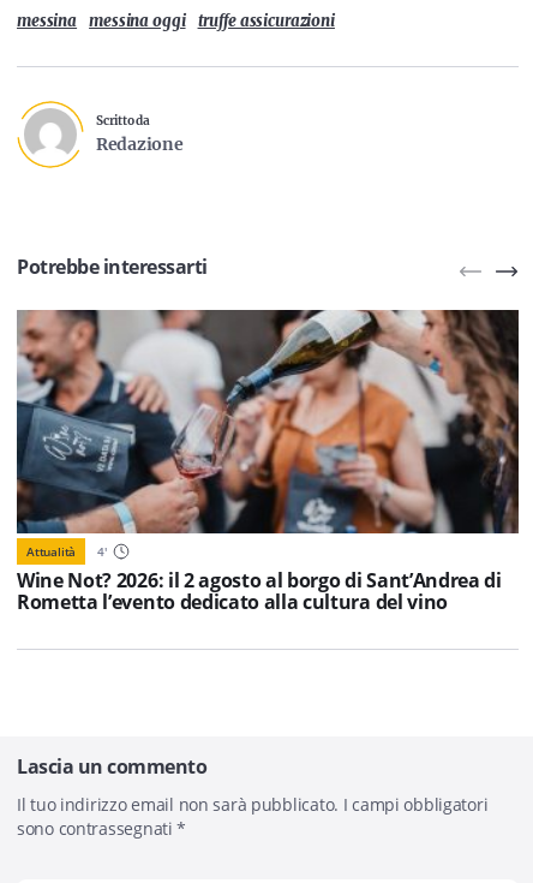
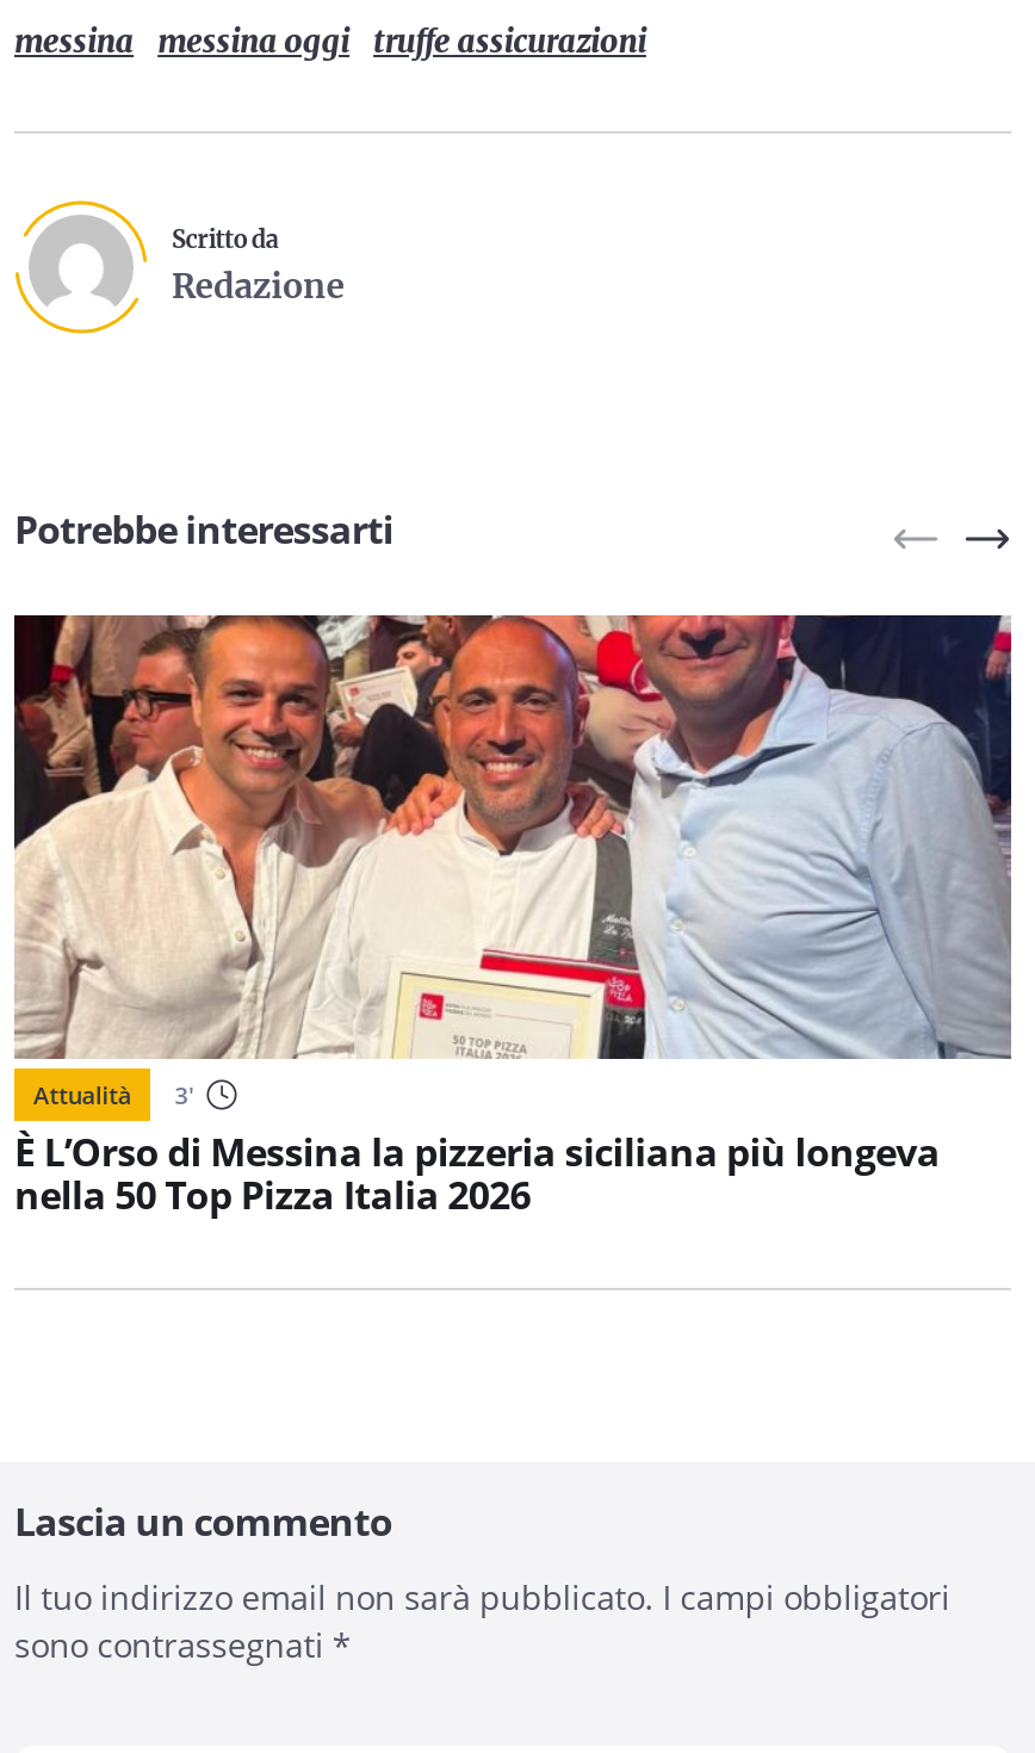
- [image]
- 4
- Wine Not? 2026: il 2 agosto al borgo di Sant’Andrea di
- Rometta l’evento dedicato alla cultura del vino
+ [image]
+ 3
+ È L’Orso di Messina la pizzeria siciliana più longeva
+ nella 50 Top Pizza Italia 2026
